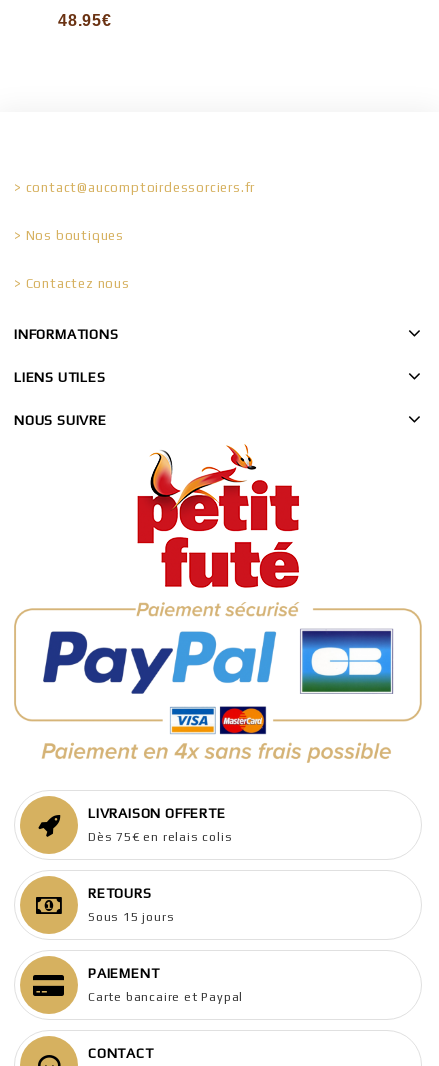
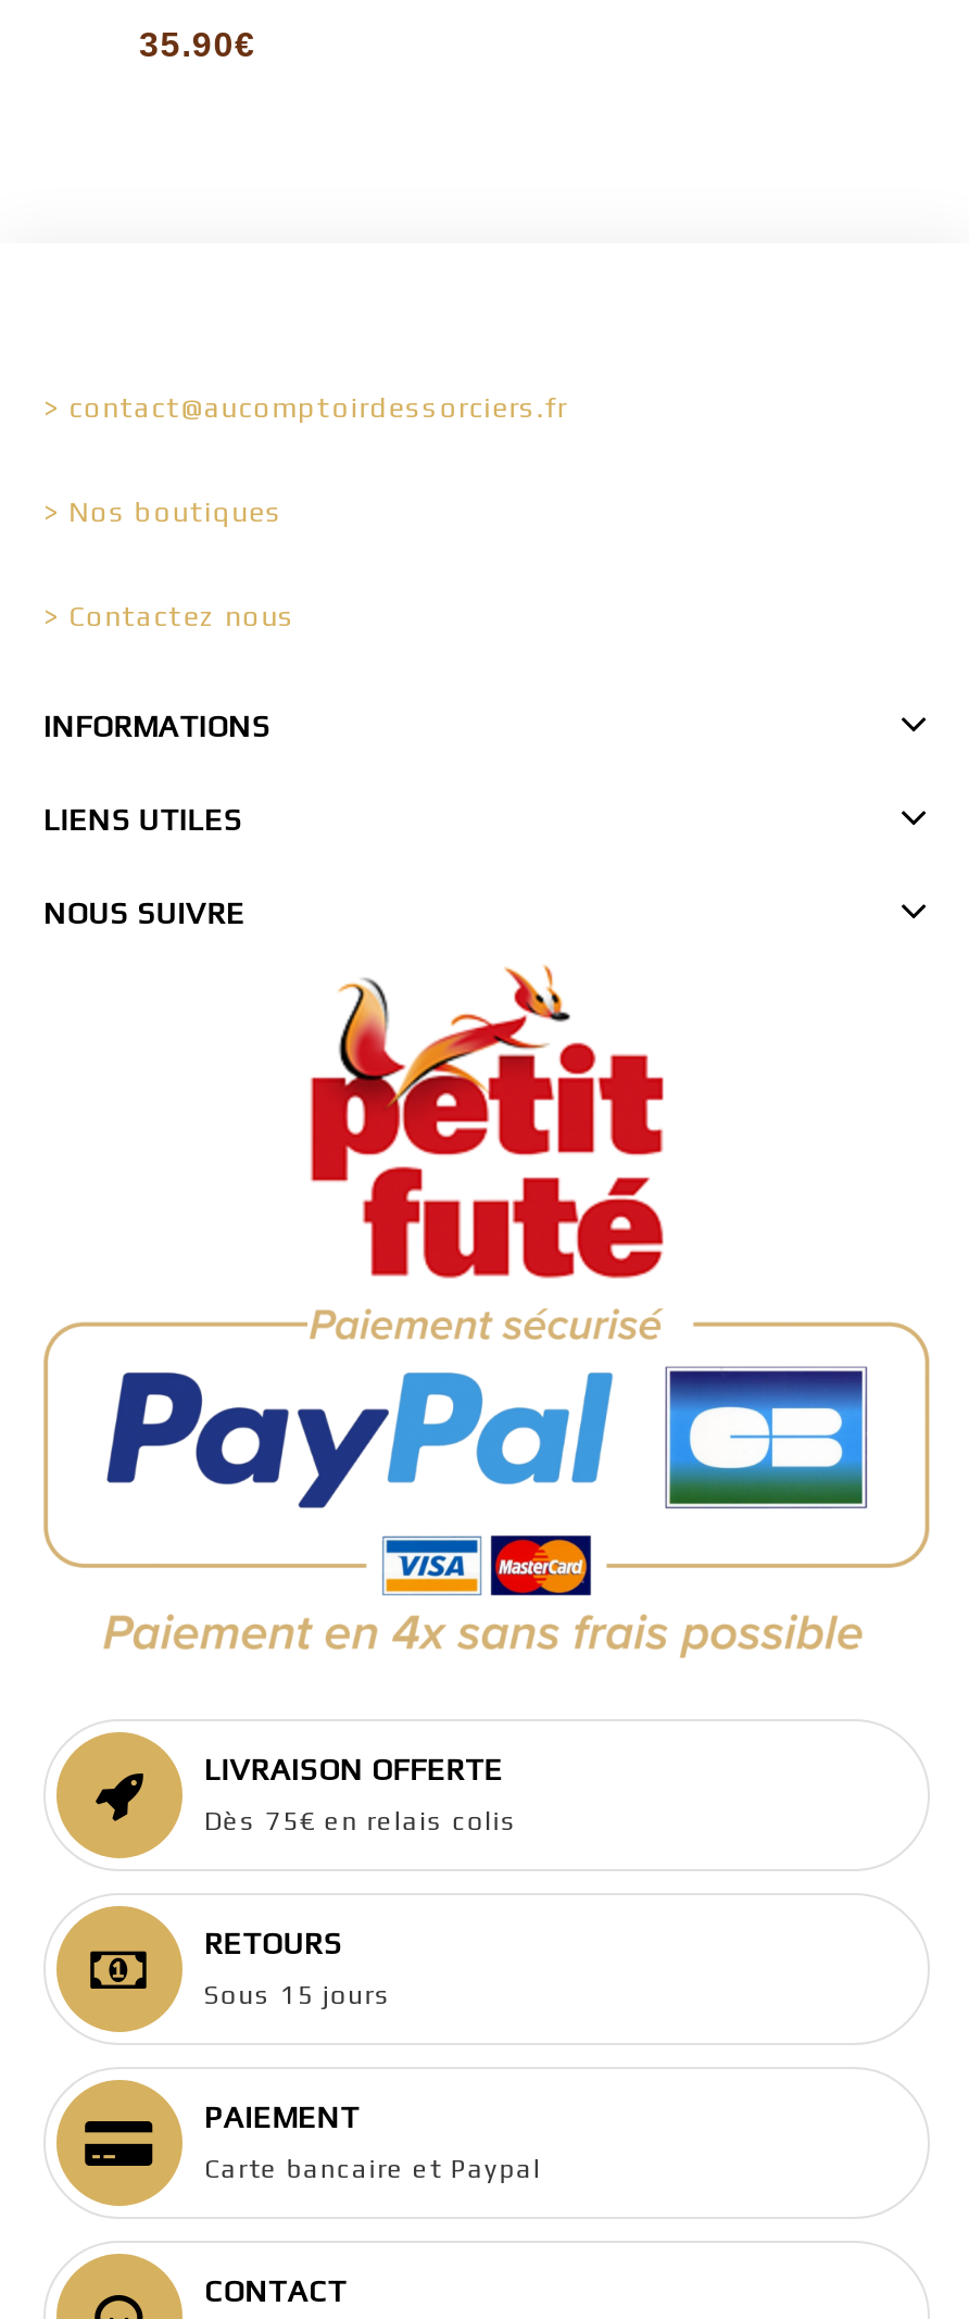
- 48.95€
+ 35.90€
